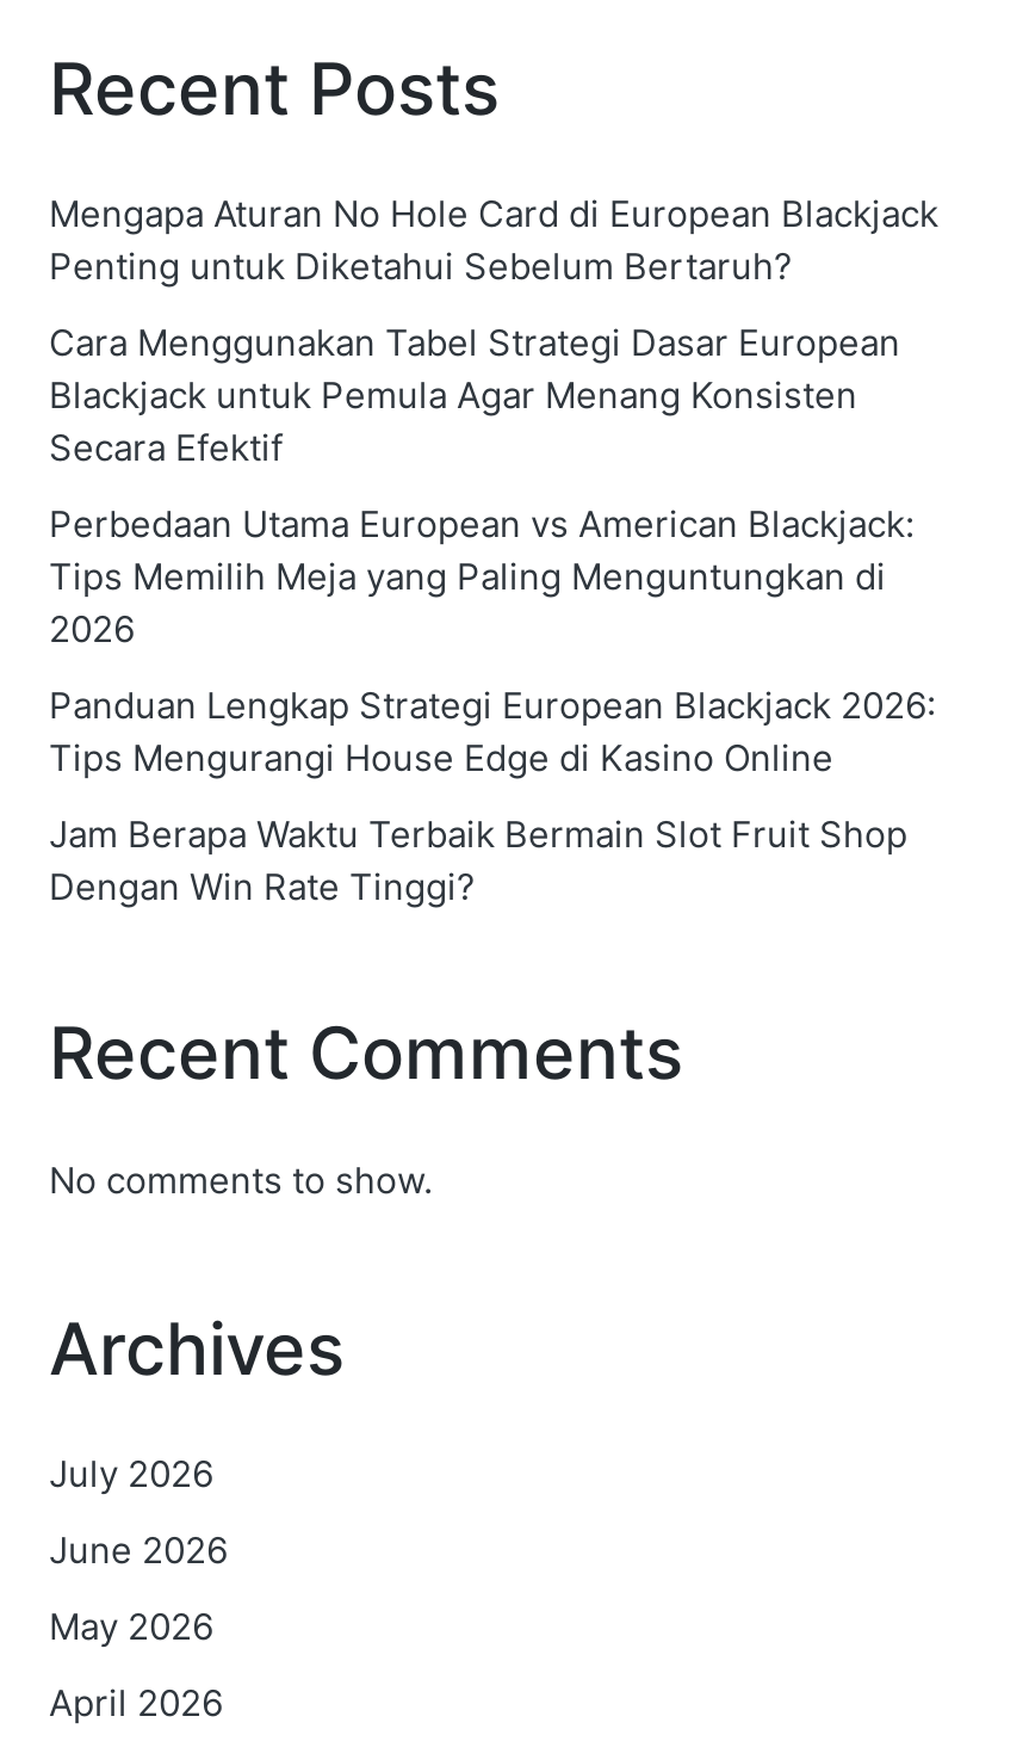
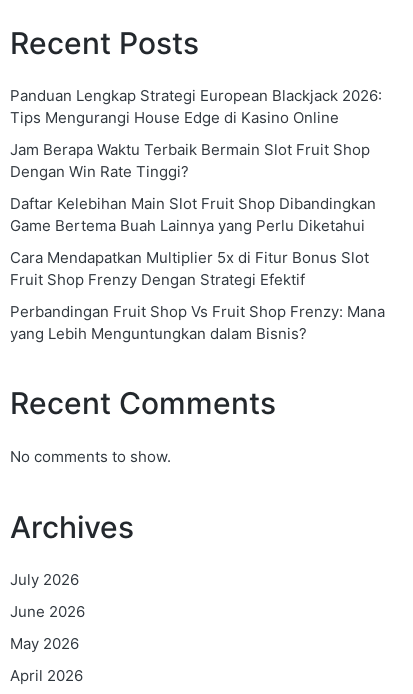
- Mengapa Aturan No Hole Card di European Blackjack
- Penting untuk Diketahui Sebelum Bertaruh?
- Cara Menggunakan Tabel Strategi Dasar European
- Blackjack untuk Pemula Agar Menang Konsisten
- Secara Efektif
- Perbedaan Utama European vs American Blackjack:
- Tips Memilih Meja yang Paling Menguntungkan di
- 2026

moved up: Panduan Lengkap Strategi European Blackjack 2026: | Tips Mengurangi House Edge di Kasino Online | Jam Berapa Waktu Terbaik Bermain Slot Fruit Shop | Dengan Win Rate Tinggi?

+ Daftar Kelebihan Main Slot Fruit Shop Dibandingkan
+ Game Bertema Buah Lainnya yang Perlu Diketahui
+ Cara Mendapatkan Multiplier 5x di Fitur Bonus Slot
+ Fruit Shop Frenzy Dengan Strategi Efektif
+ Perbandingan Fruit Shop Vs Fruit Shop Frenzy: Mana
+ yang Lebih Menguntungkan dalam Bisnis?
